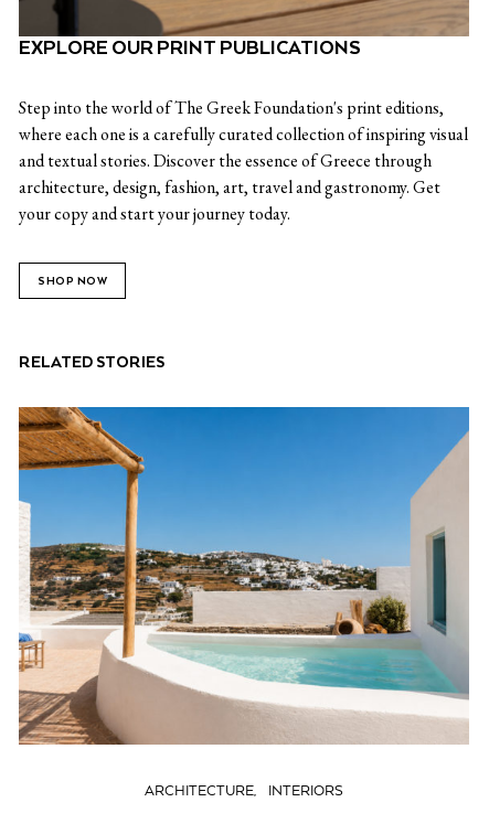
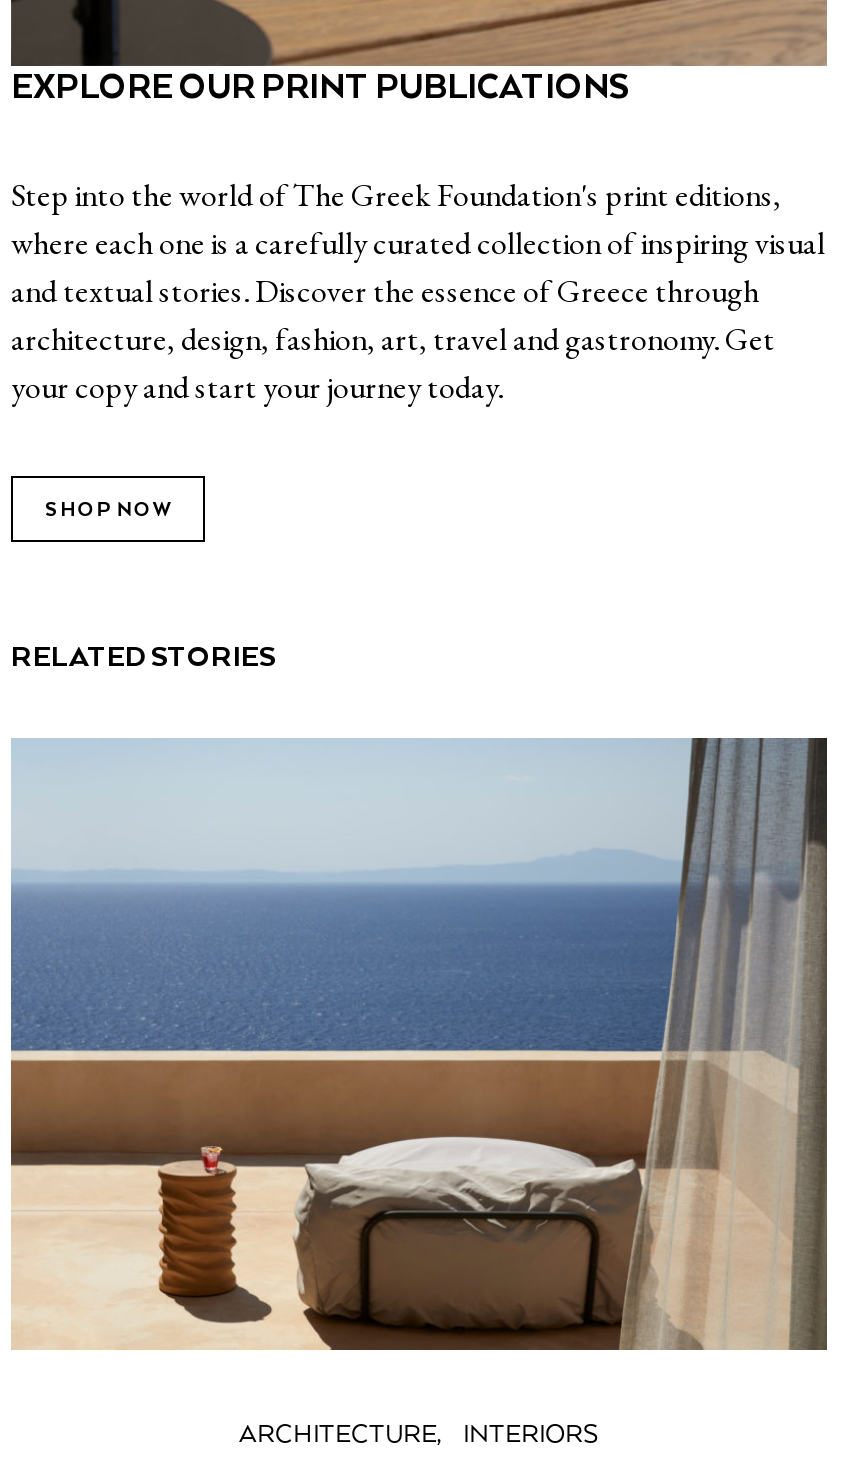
- [image]
+ [image]
